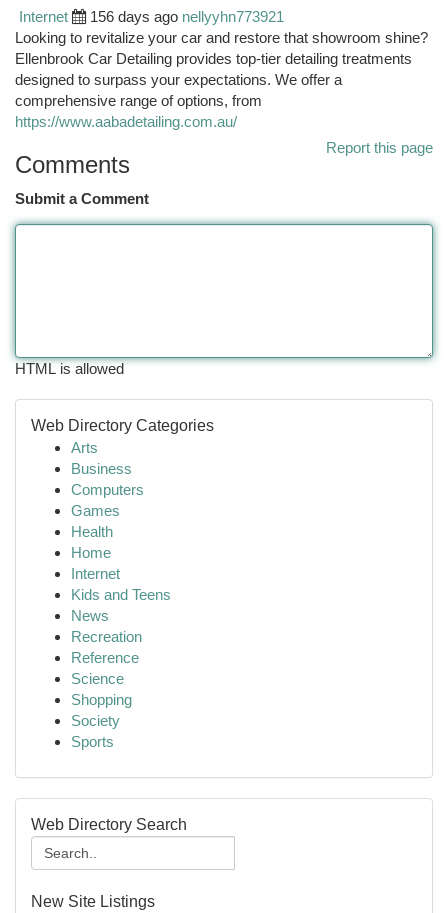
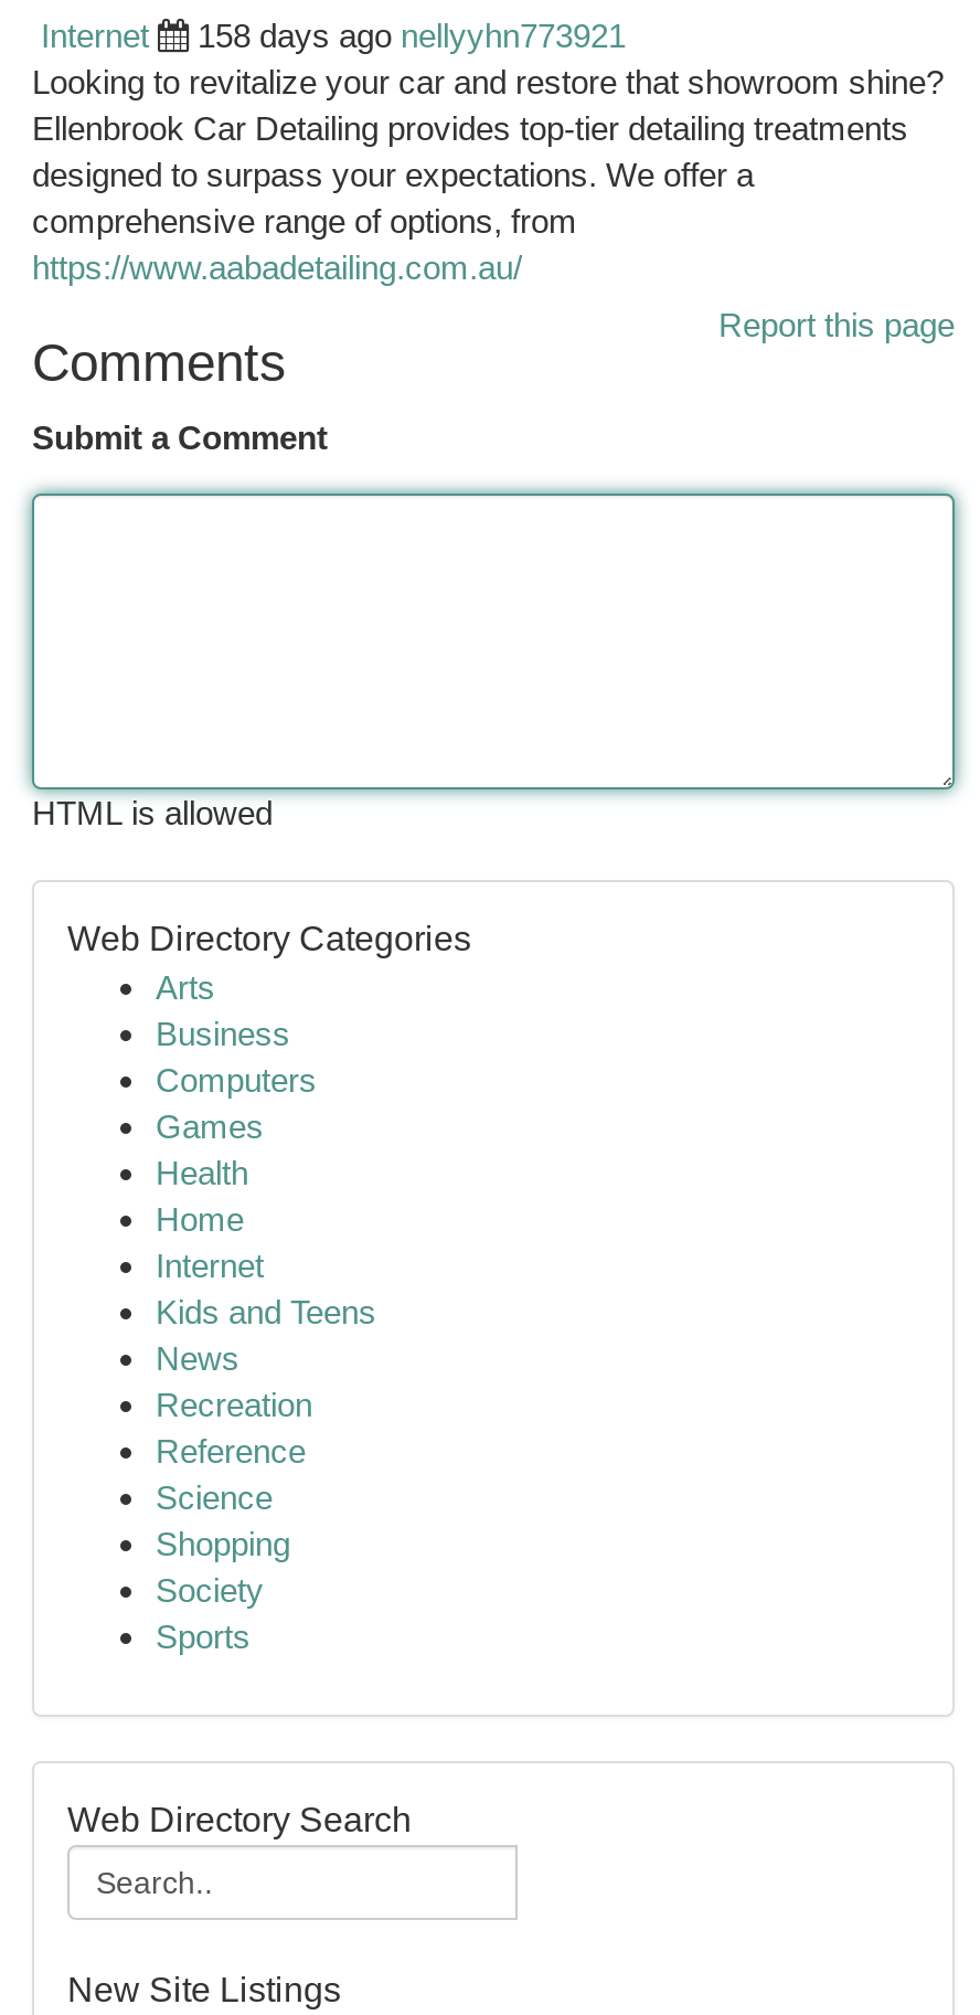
- 156 days ago nellyyhn773921
+ 158 days ago nellyyhn773921
